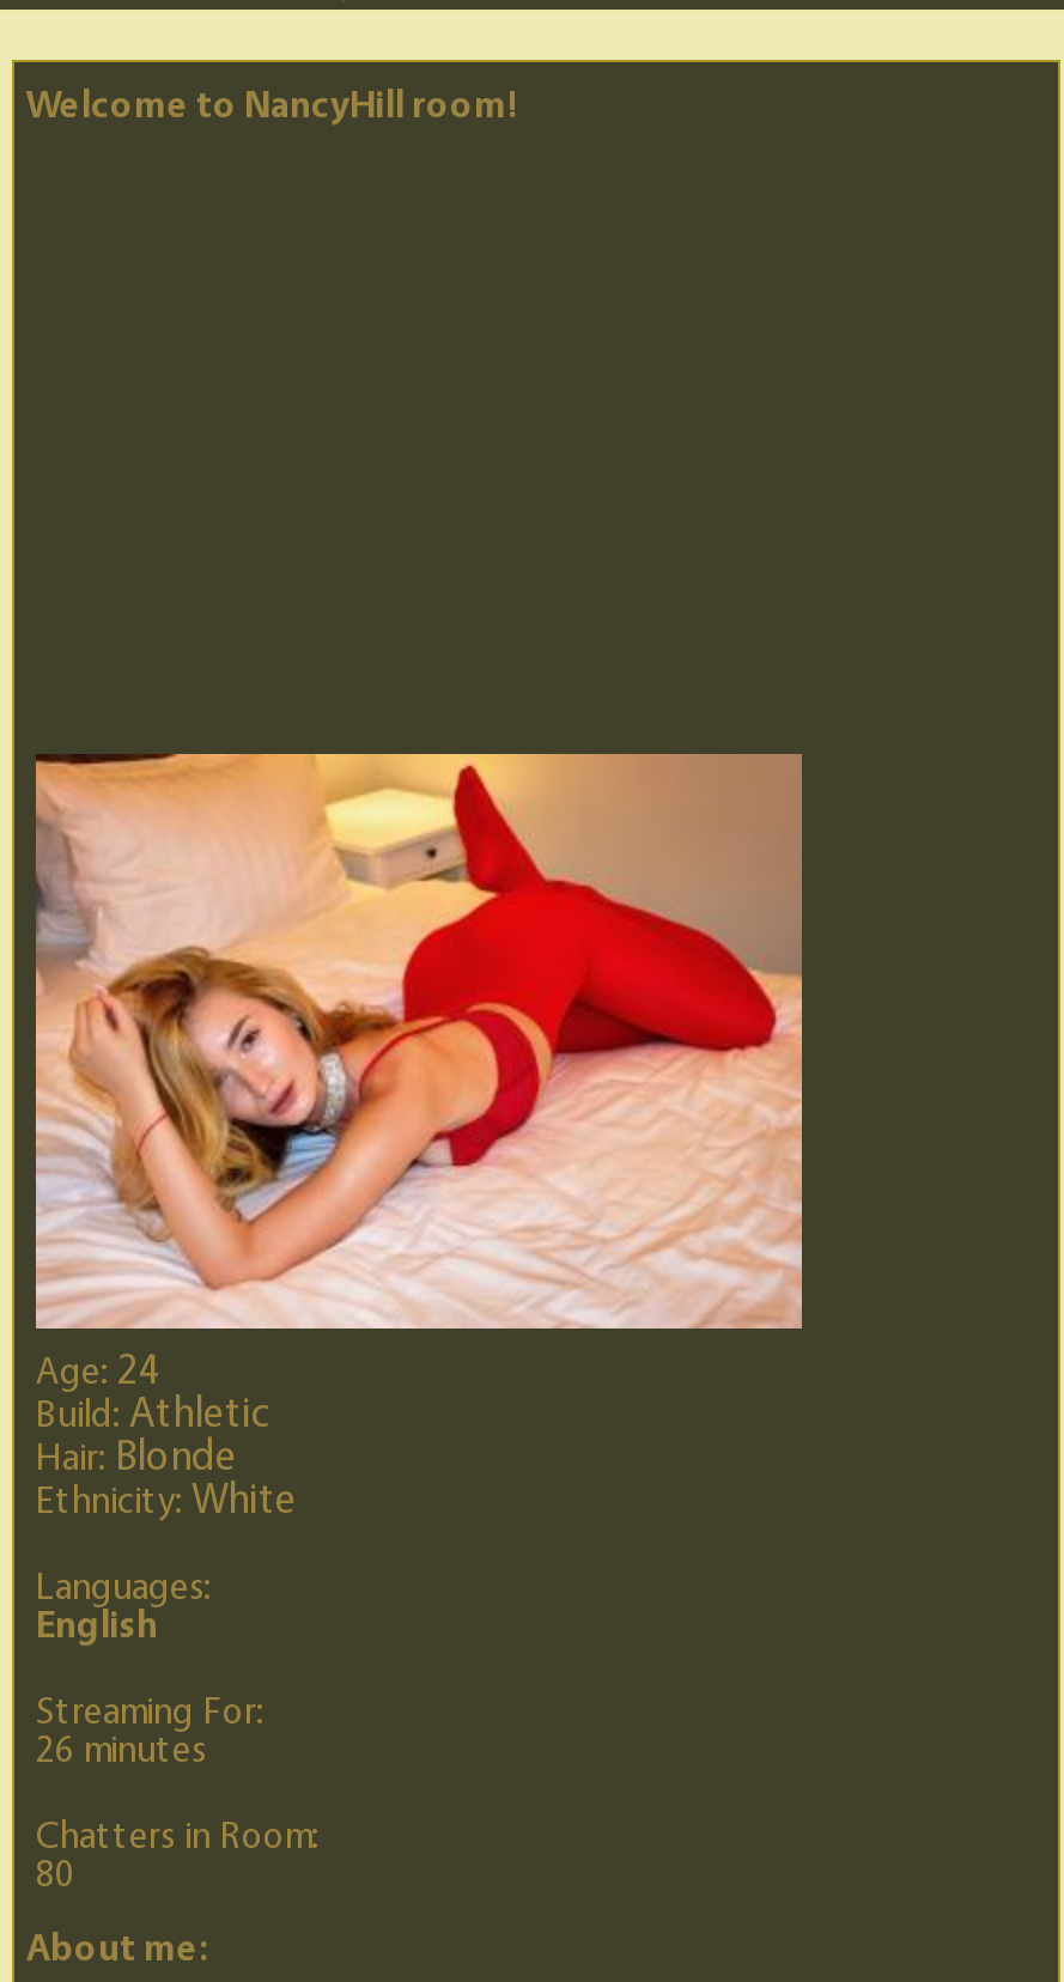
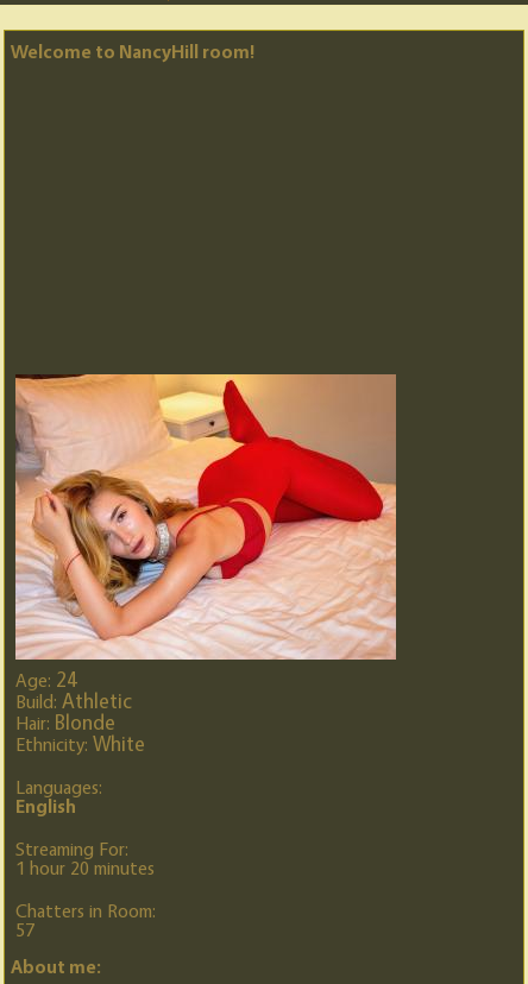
- 26 minutes
+ 1 hour 20 minutes

- 80
+ 57
